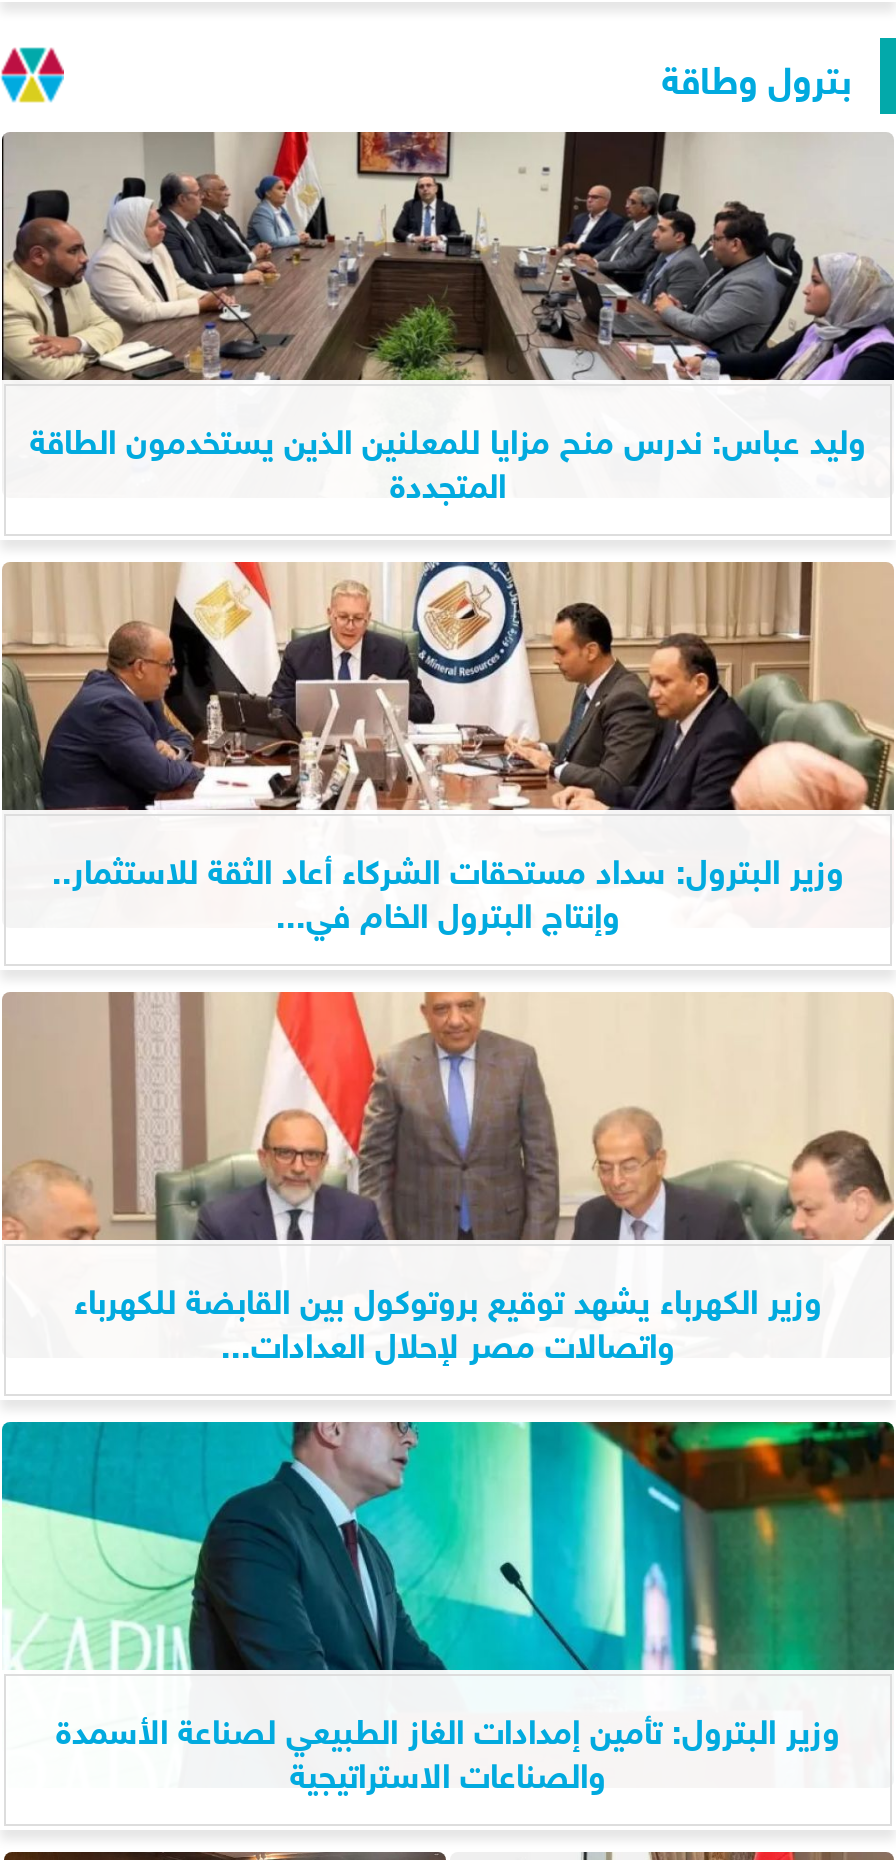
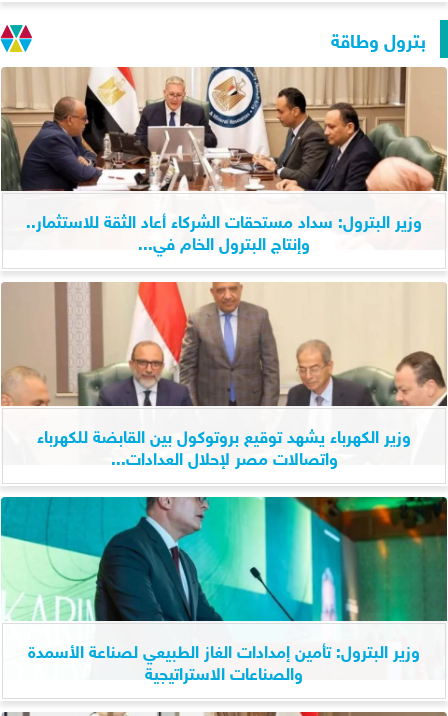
- [image]
- وليد عباس: ندرس منح مزايا للمعلنين الذين يستخدمون الطاقة
- المتجددة
